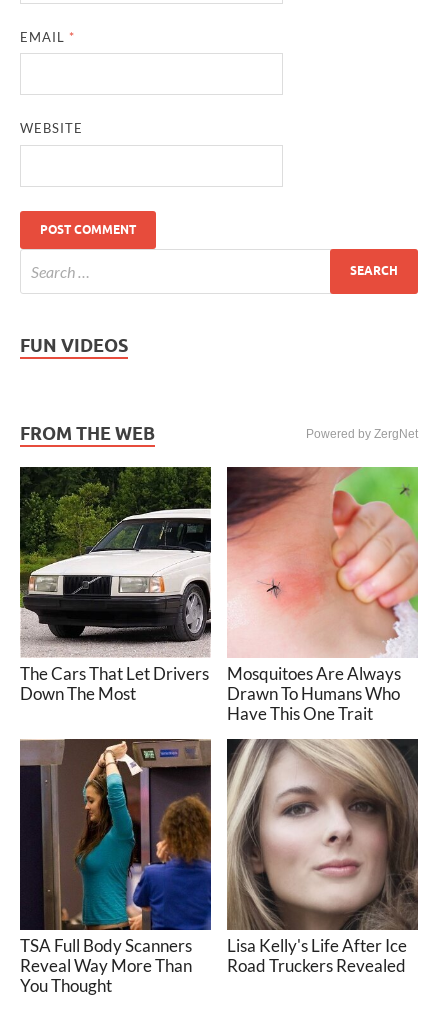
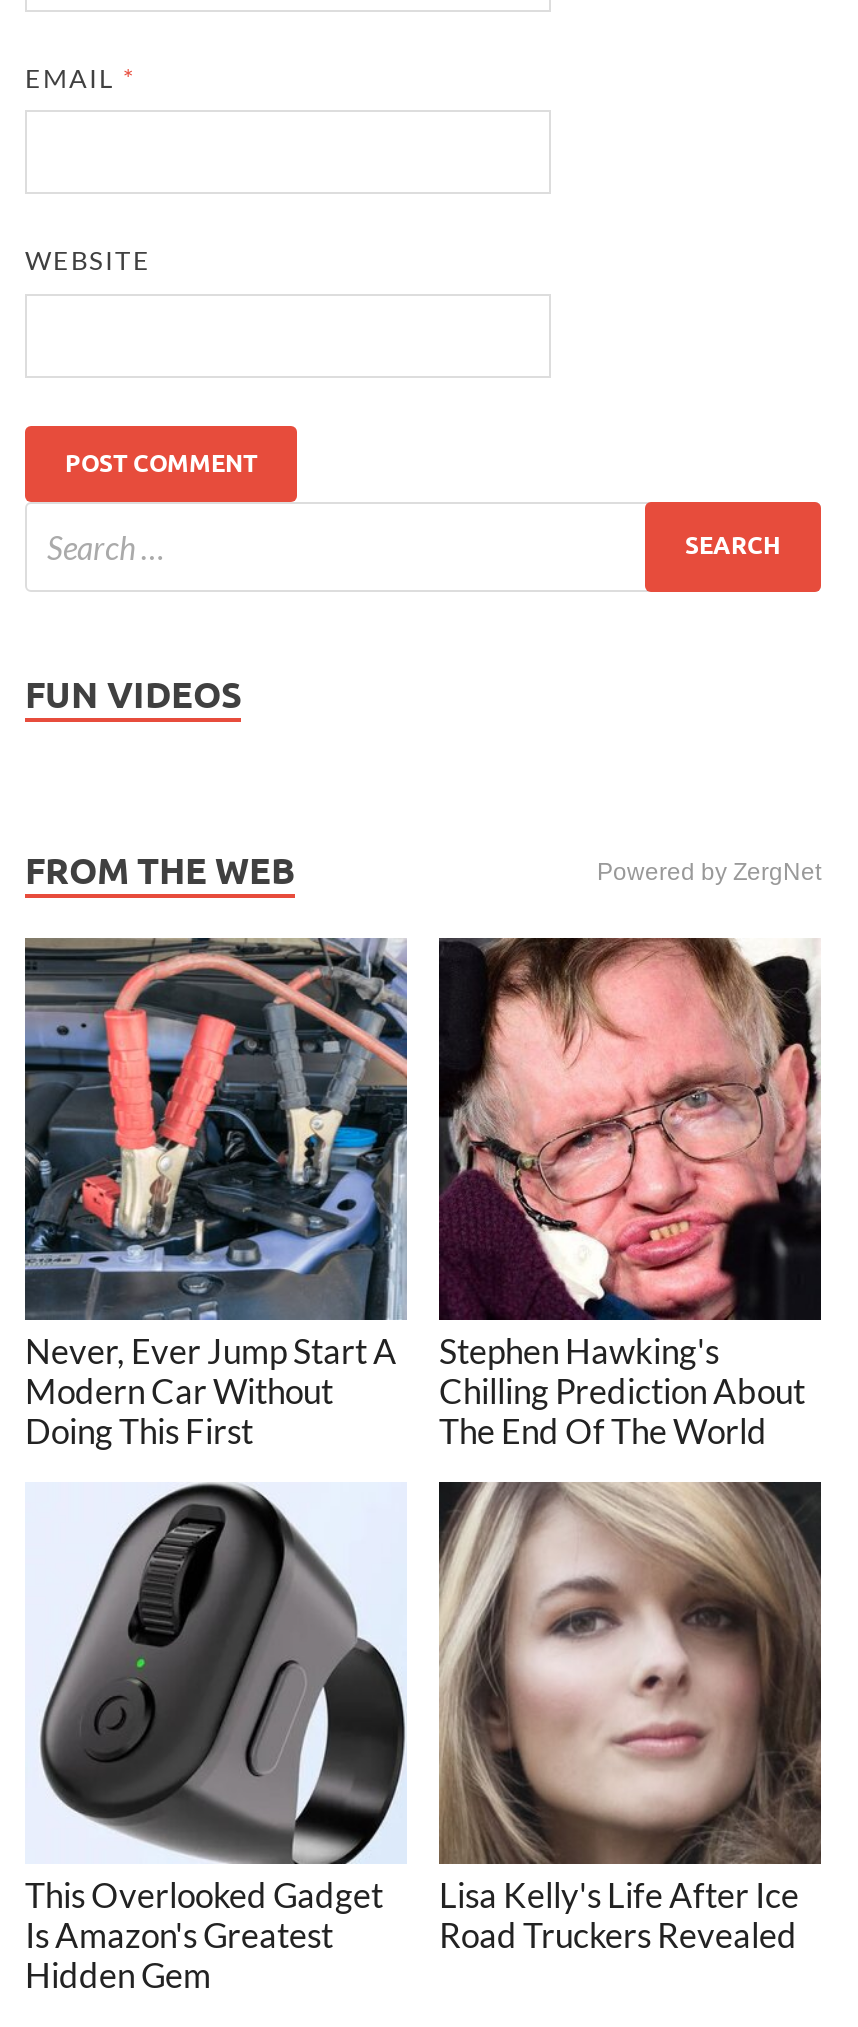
- [image]
- The Cars That Let Drivers
- Down The Most
+ [image]
+ Never, Ever Jump Start A
+ Modern Car Without
+ Doing This First

- [image]
- Mosquitoes Are Always
- Drawn To Humans Who
- Have This One Trait
+ [image]
+ Stephen Hawking's
+ Chilling Prediction About
+ The End Of The World

- [image]
- TSA Full Body Scanners
- Reveal Way More Than
- You Thought
+ [image]
+ This Overlooked Gadget
+ Is Amazon's Greatest
+ Hidden Gem
